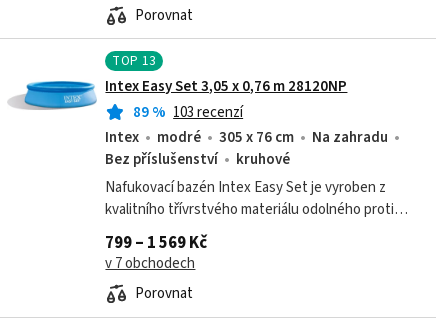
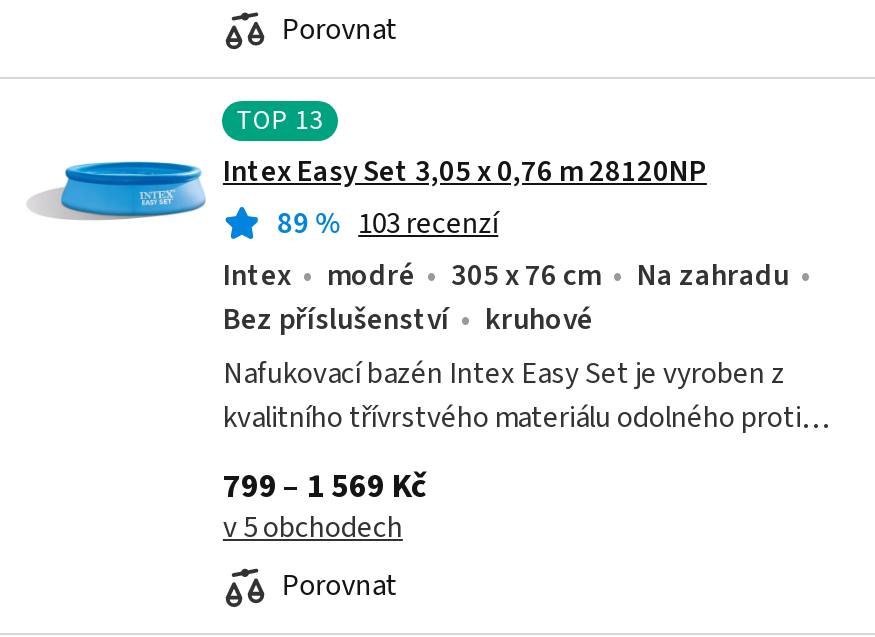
- v 7 obchodech
+ v 5 obchodech
